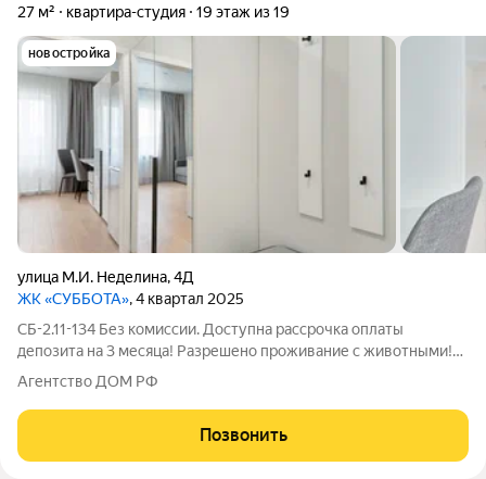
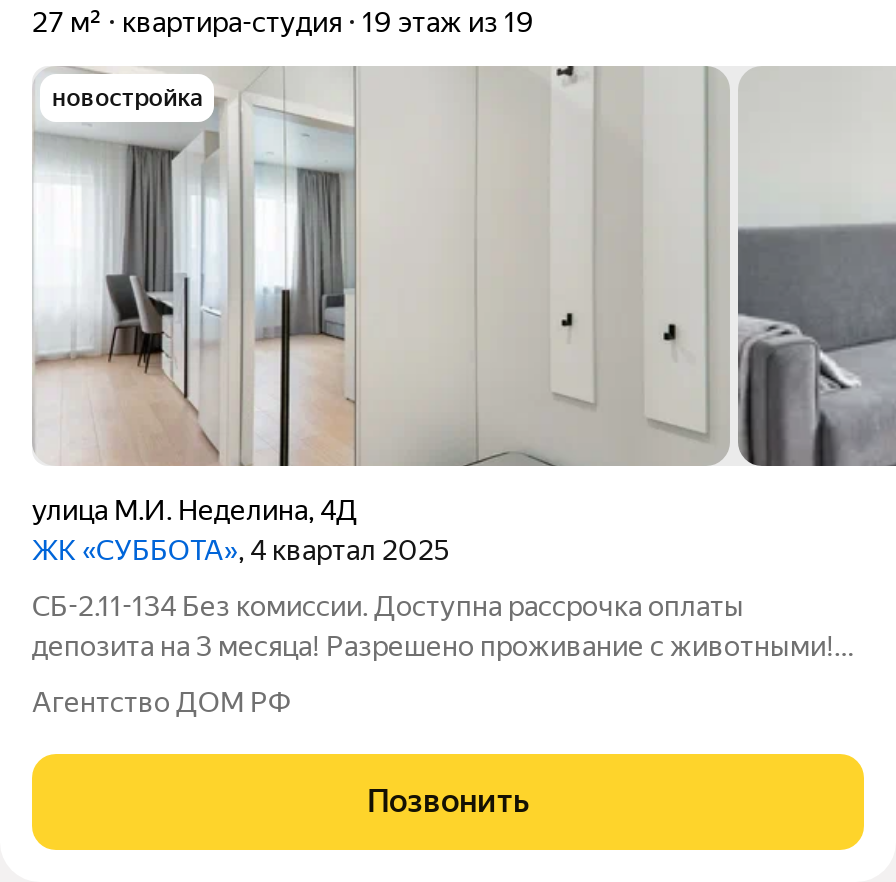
- [image]
+ [image]
